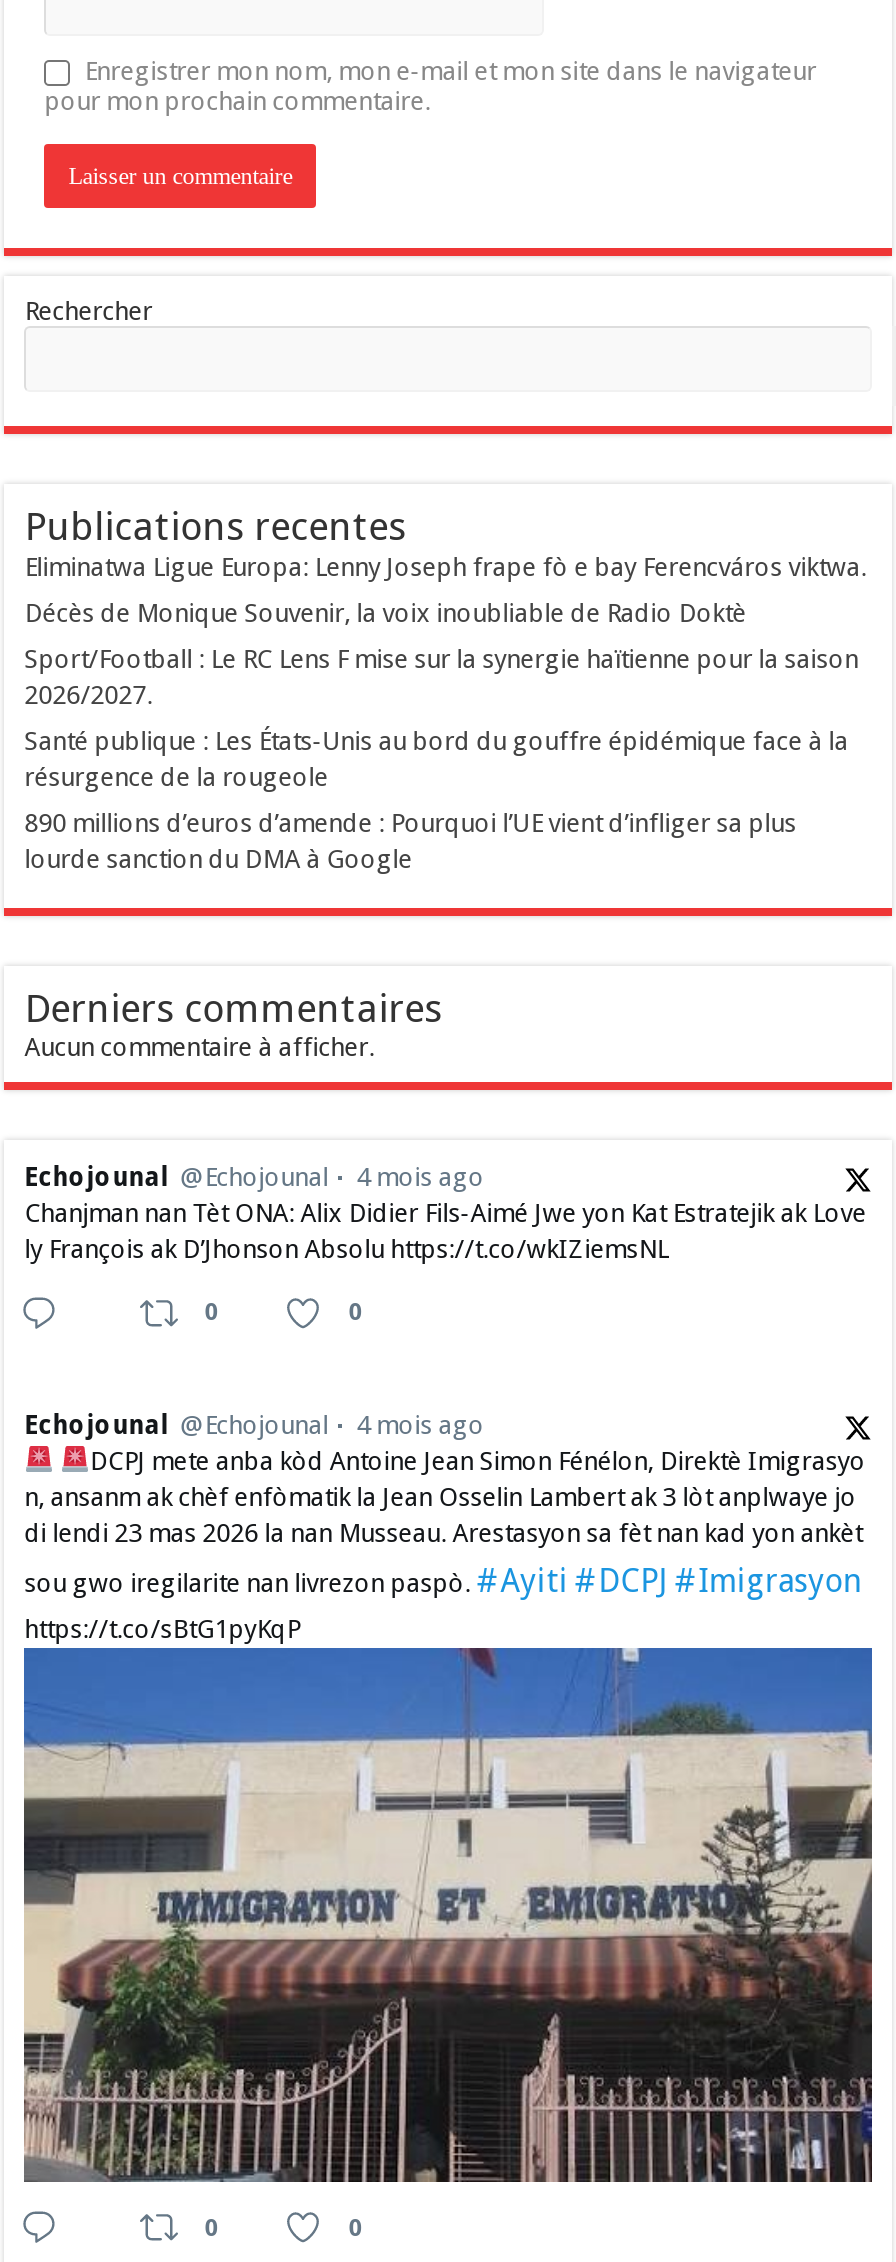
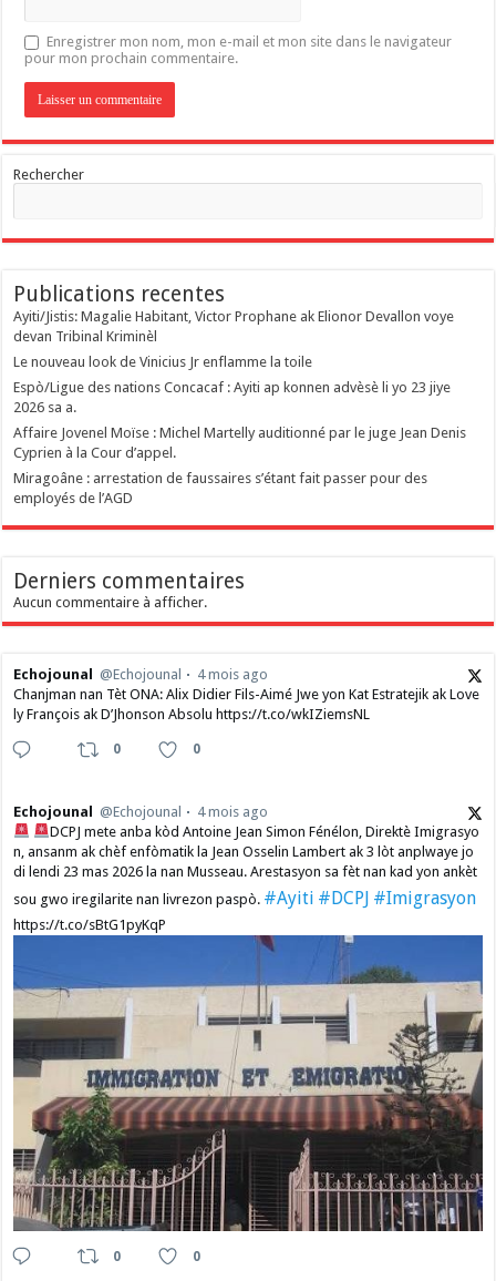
- Eliminatwa Ligue Europa: Lenny Joseph frape fò e bay Ferencváros viktwa.
+ Ayiti/Jistis: Magalie Habitant, Victor Prophane ak Elionor Devallon voye
+ devan Tribinal Kriminèl

- Décès de Monique Souvenir, la voix inoubliable de Radio Doktè
+ Le nouveau look de Vinicius Jr enflamme la toile

- Sport/Football : Le RC Lens F mise sur la synergie haïtienne pour la saison
- 2026/2027.
+ Espò/Ligue des nations Concacaf : Ayiti ap konnen advèsè li yo 23 jiye
+ 2026 sa a.

- Santé publique : Les États-Unis au bord du gouffre épidémique face à la
- résurgence de la rougeole
+ Affaire Jovenel Moïse : Michel Martelly auditionné par le juge Jean Denis
+ Cyprien à la Cour d’appel.

- 890 millions d’euros d’amende : Pourquoi l’UE vient d’infliger sa plus
- lourde sanction du DMA à Google
+ Miragoâne : arrestation de faussaires s’étant fait passer pour des
+ employés de l’AGD
